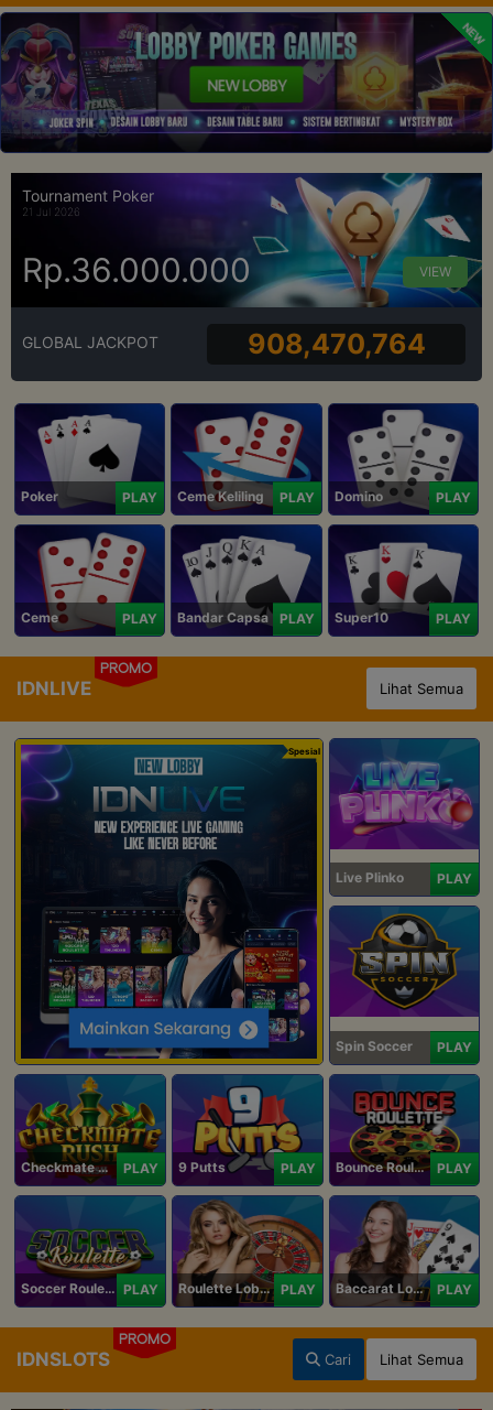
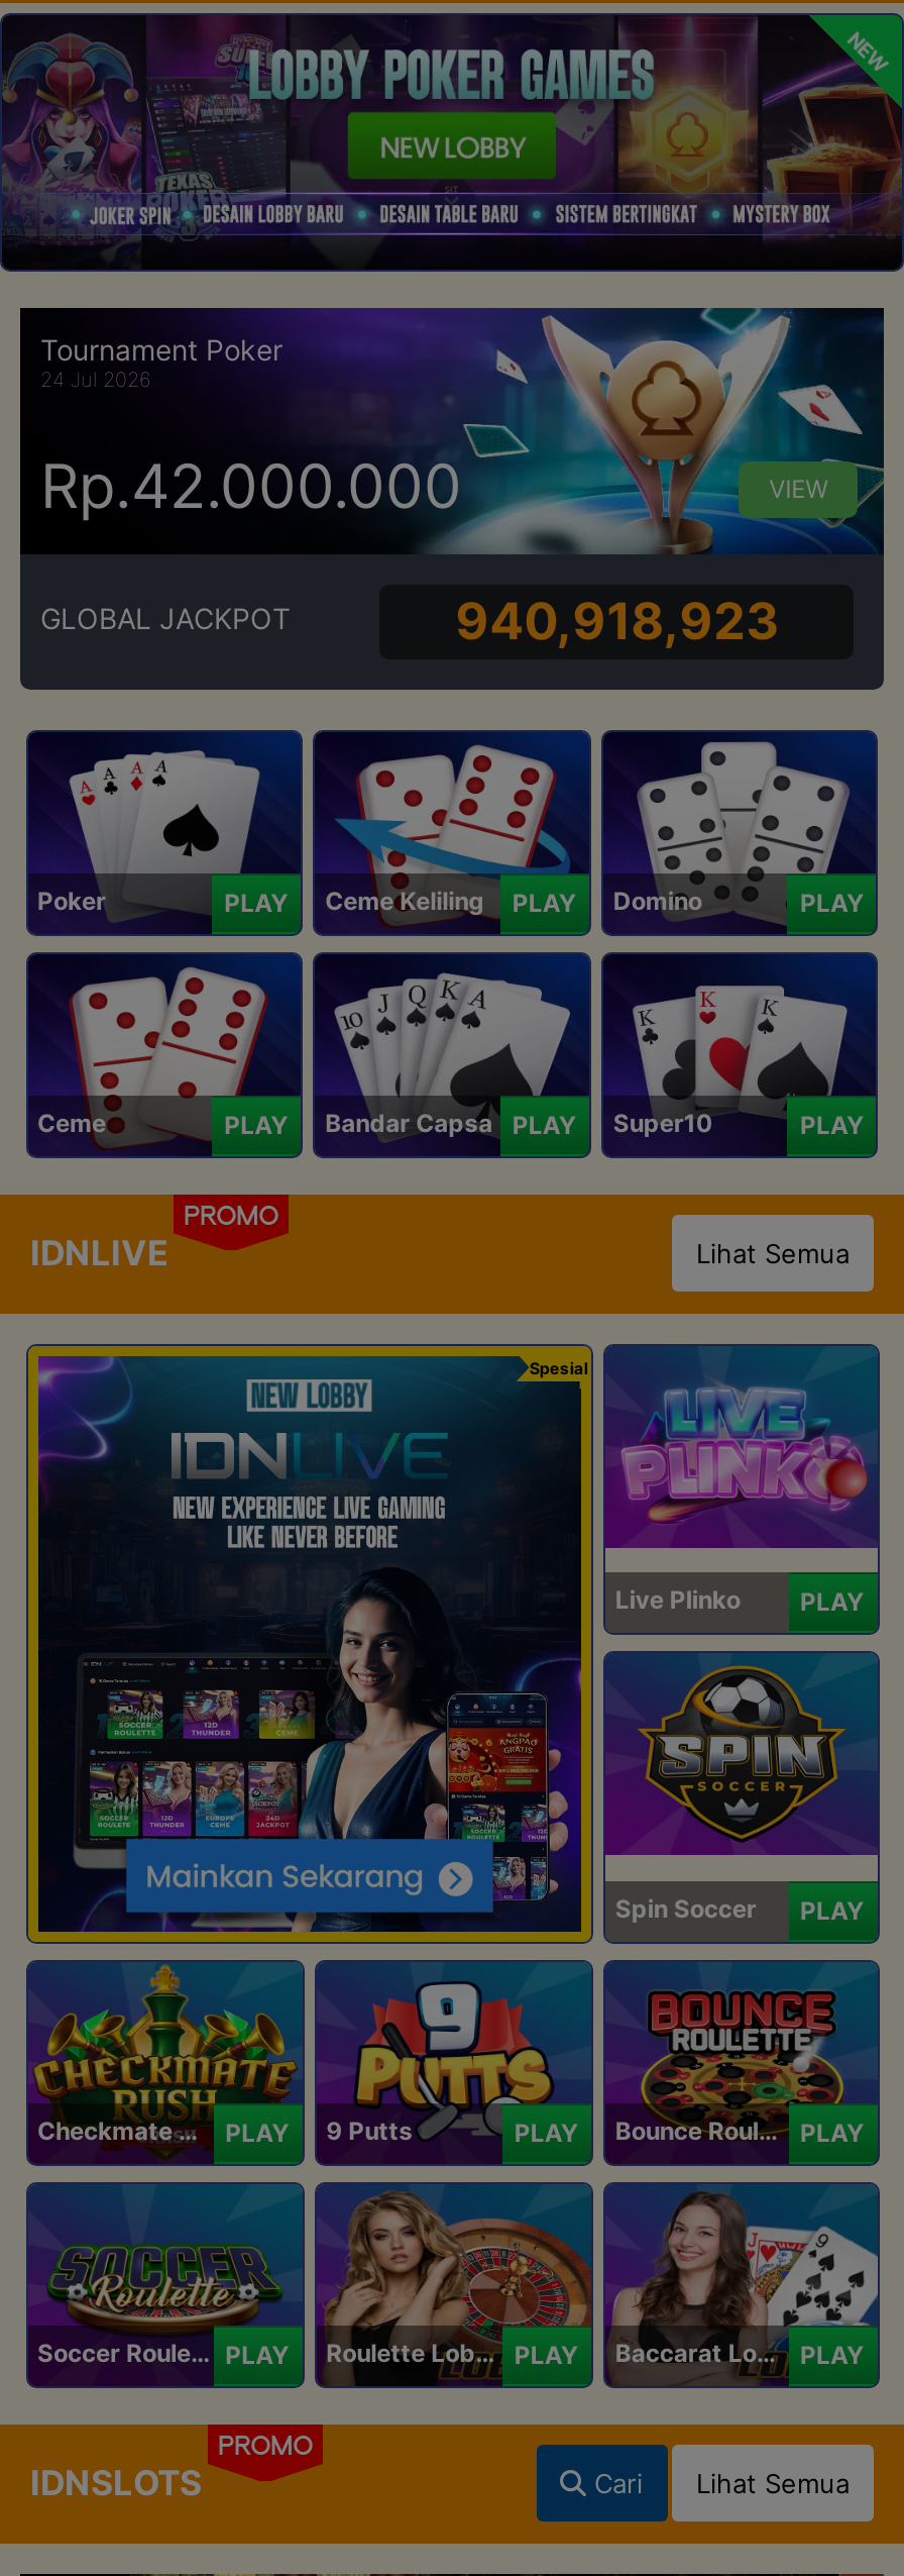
- 21 Jul 2026
+ 24 Jul 2026

- Rp.36.000.000
+ Rp.42.000.000

- 908,470,764
+ 940,918,923
